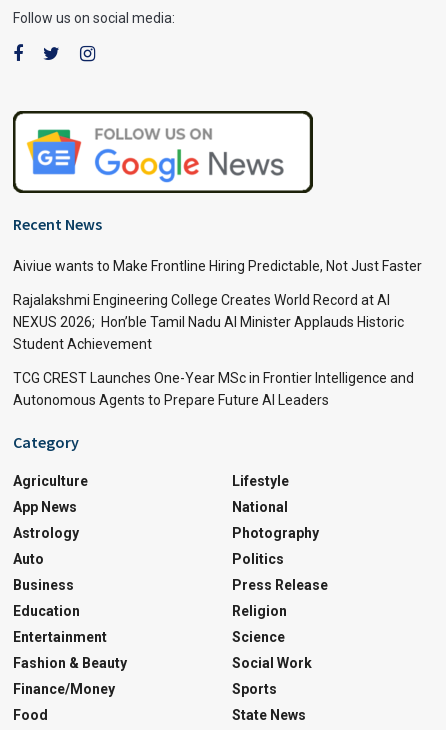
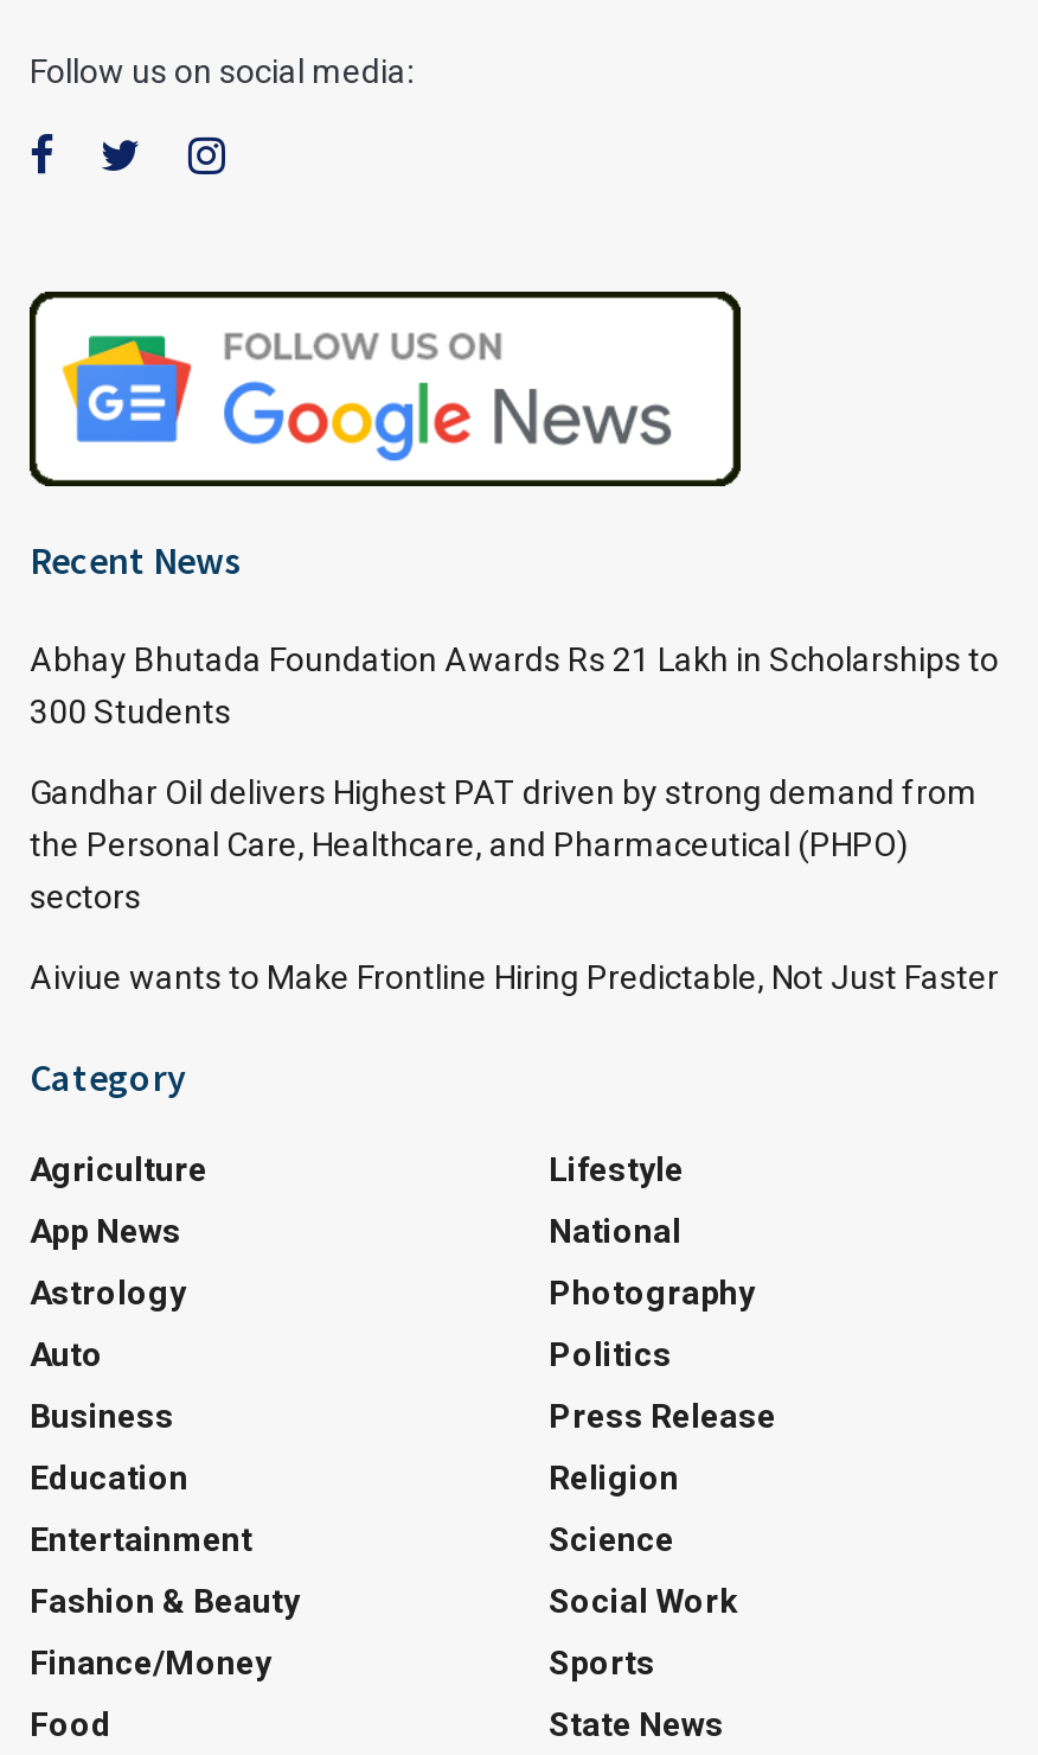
+ Abhay Bhutada Foundation Awards Rs 21 Lakh in Scholarships to
+ 300 Students
+ Gandhar Oil delivers Highest PAT driven by strong demand from
+ the Personal Care, Healthcare, and Pharmaceutical (PHPO)
+ sectors

moved down: Aiviue wants to Make Frontline Hiring Predictable, Not Just Faster

- Rajalakshmi Engineering College Creates World Record at AI
- NEXUS 2026; Hon’ble Tamil Nadu AI Minister Applauds Historic
- Student Achievement
- TCG CREST Launches One-Year MSc in Frontier Intelligence and
- Autonomous Agents to Prepare Future AI Leaders
